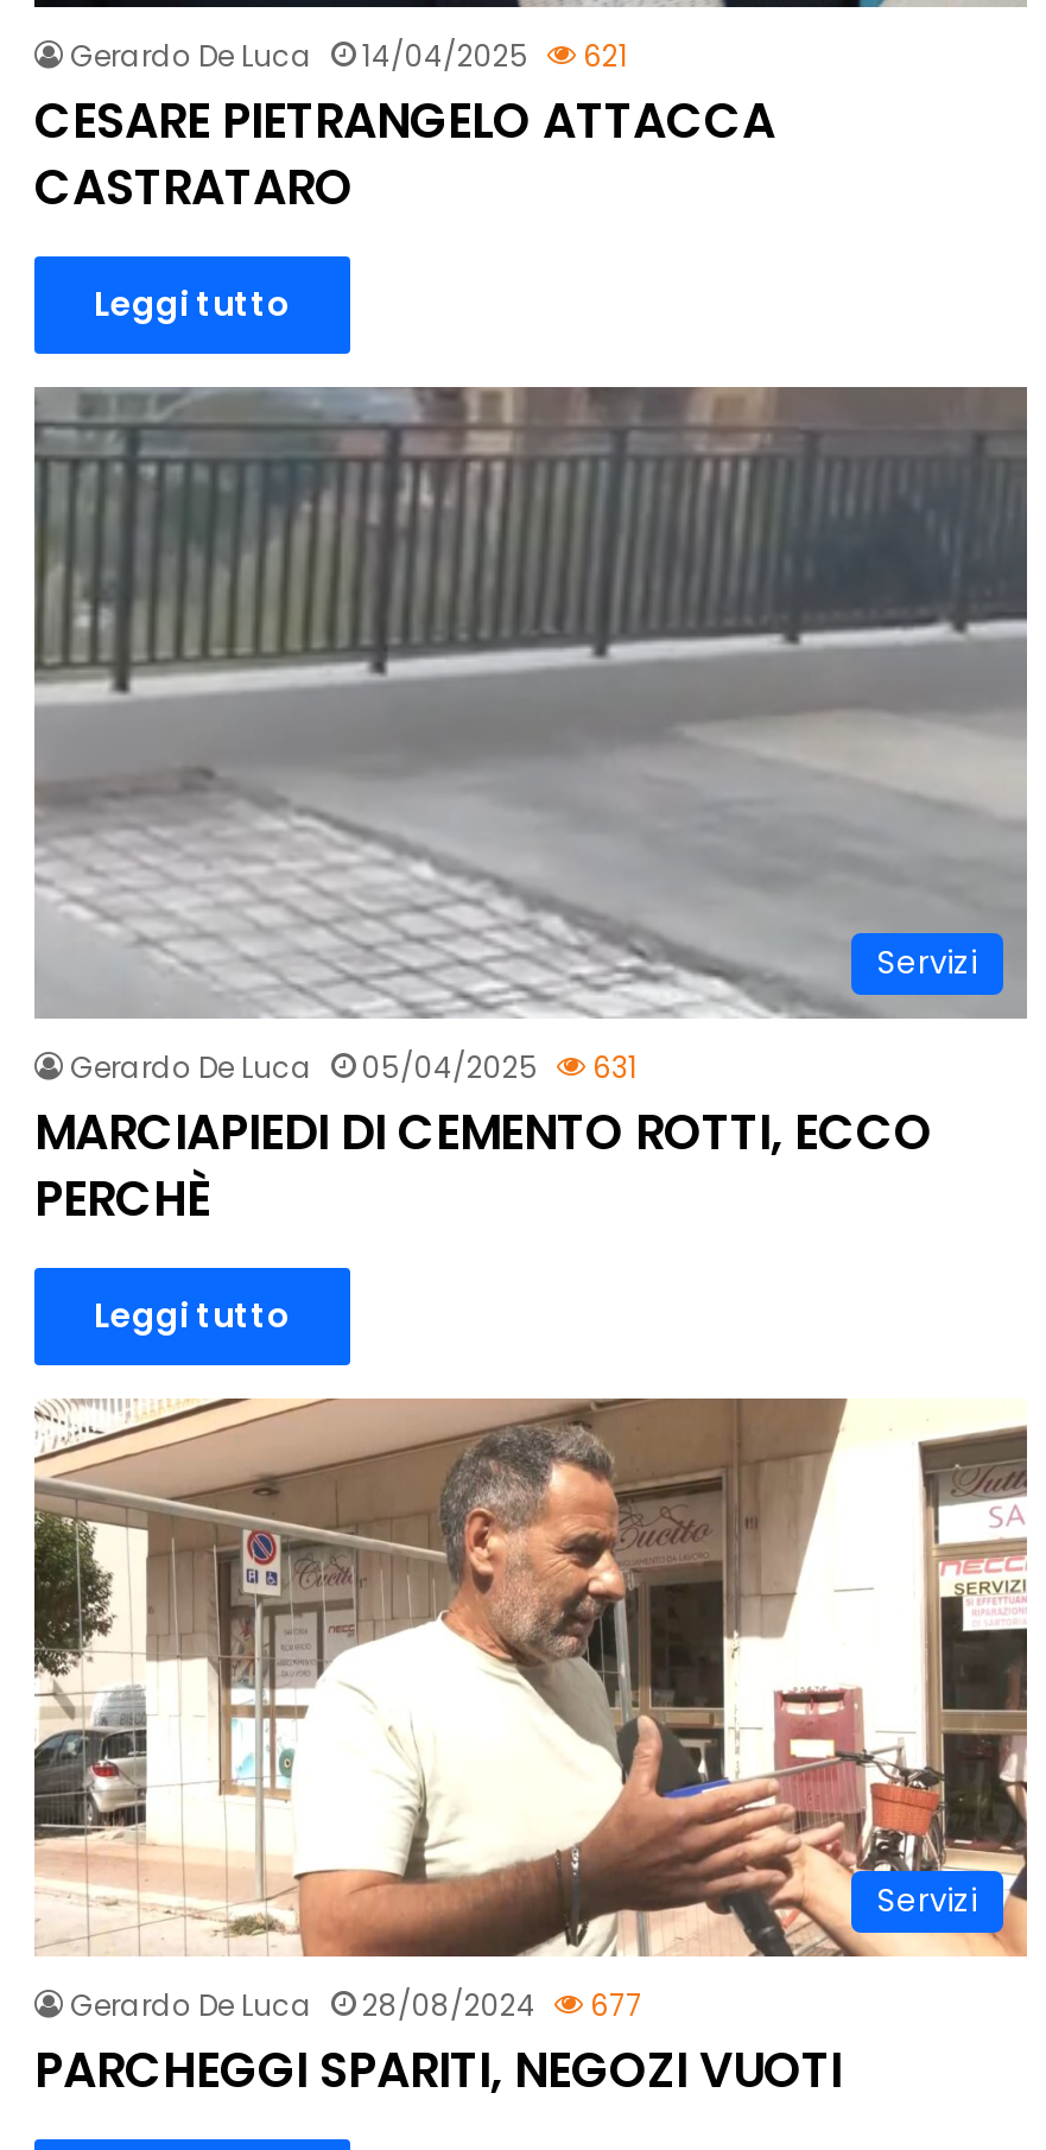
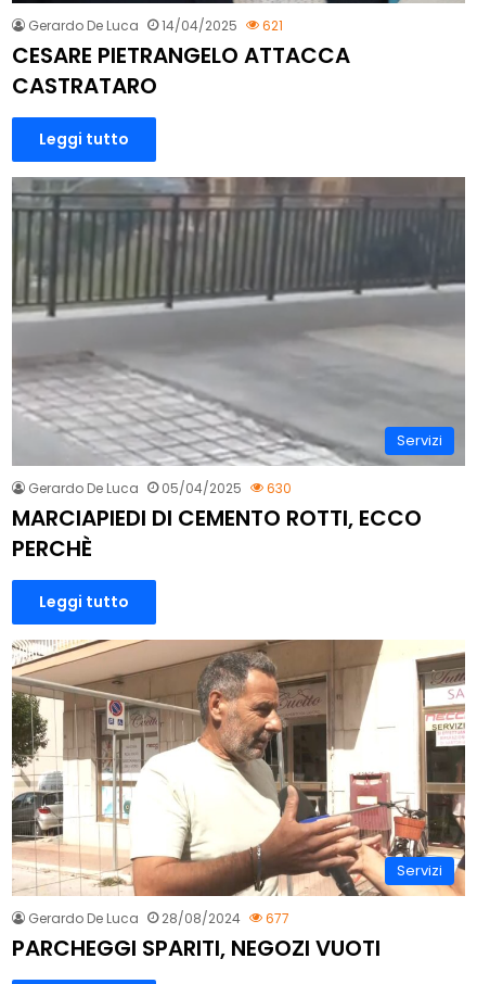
- Gerardo De Luca 05/04/2025 631
+ Gerardo De Luca 05/04/2025 630
